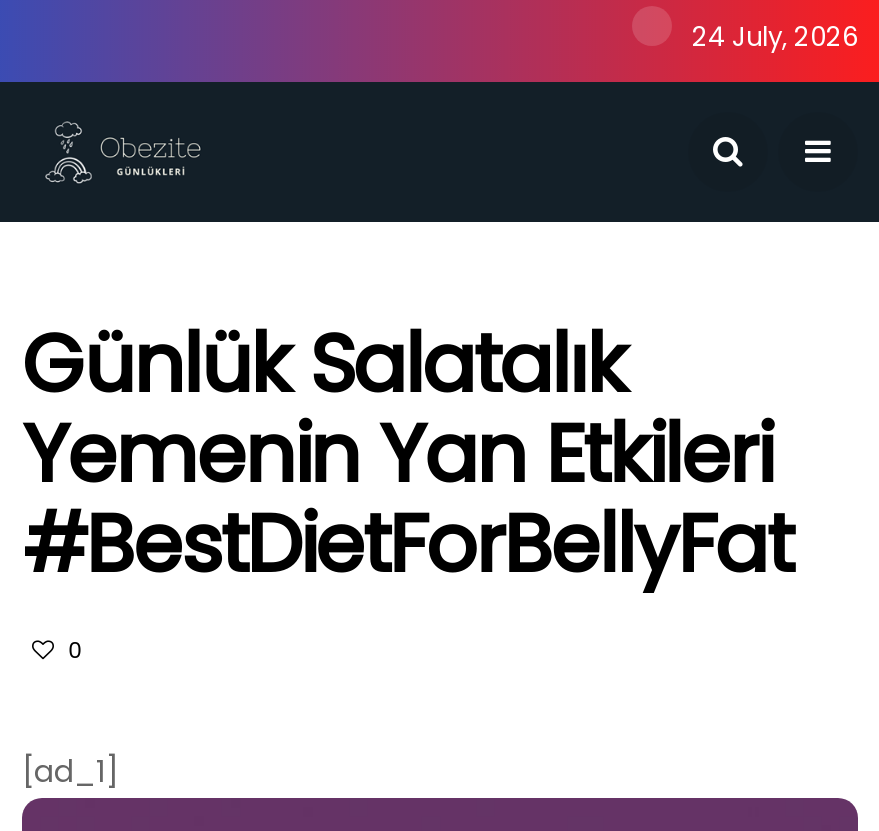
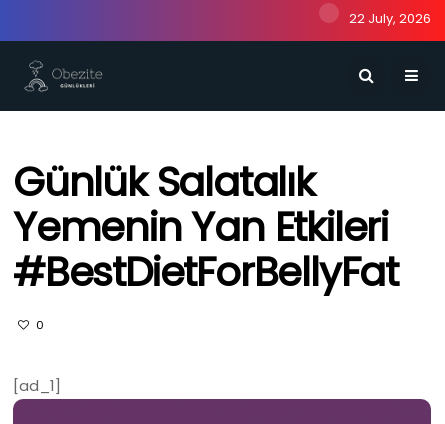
- 24 July, 2026
+ 22 July, 2026
